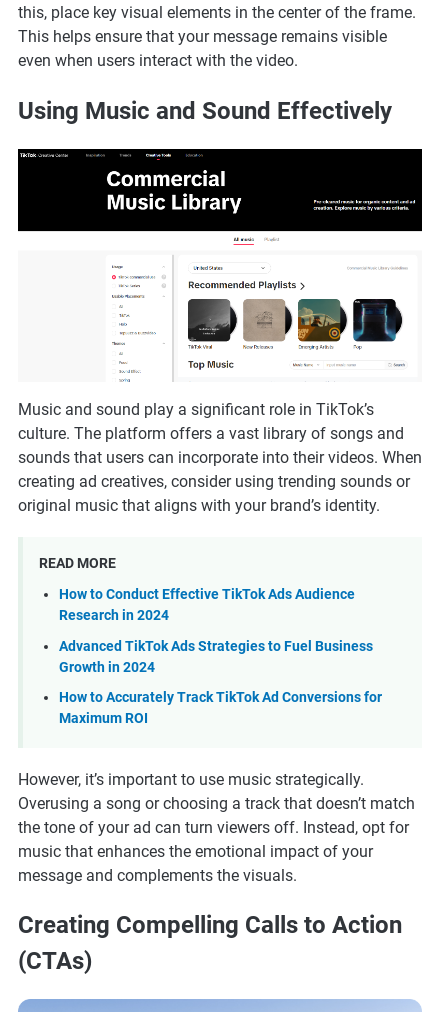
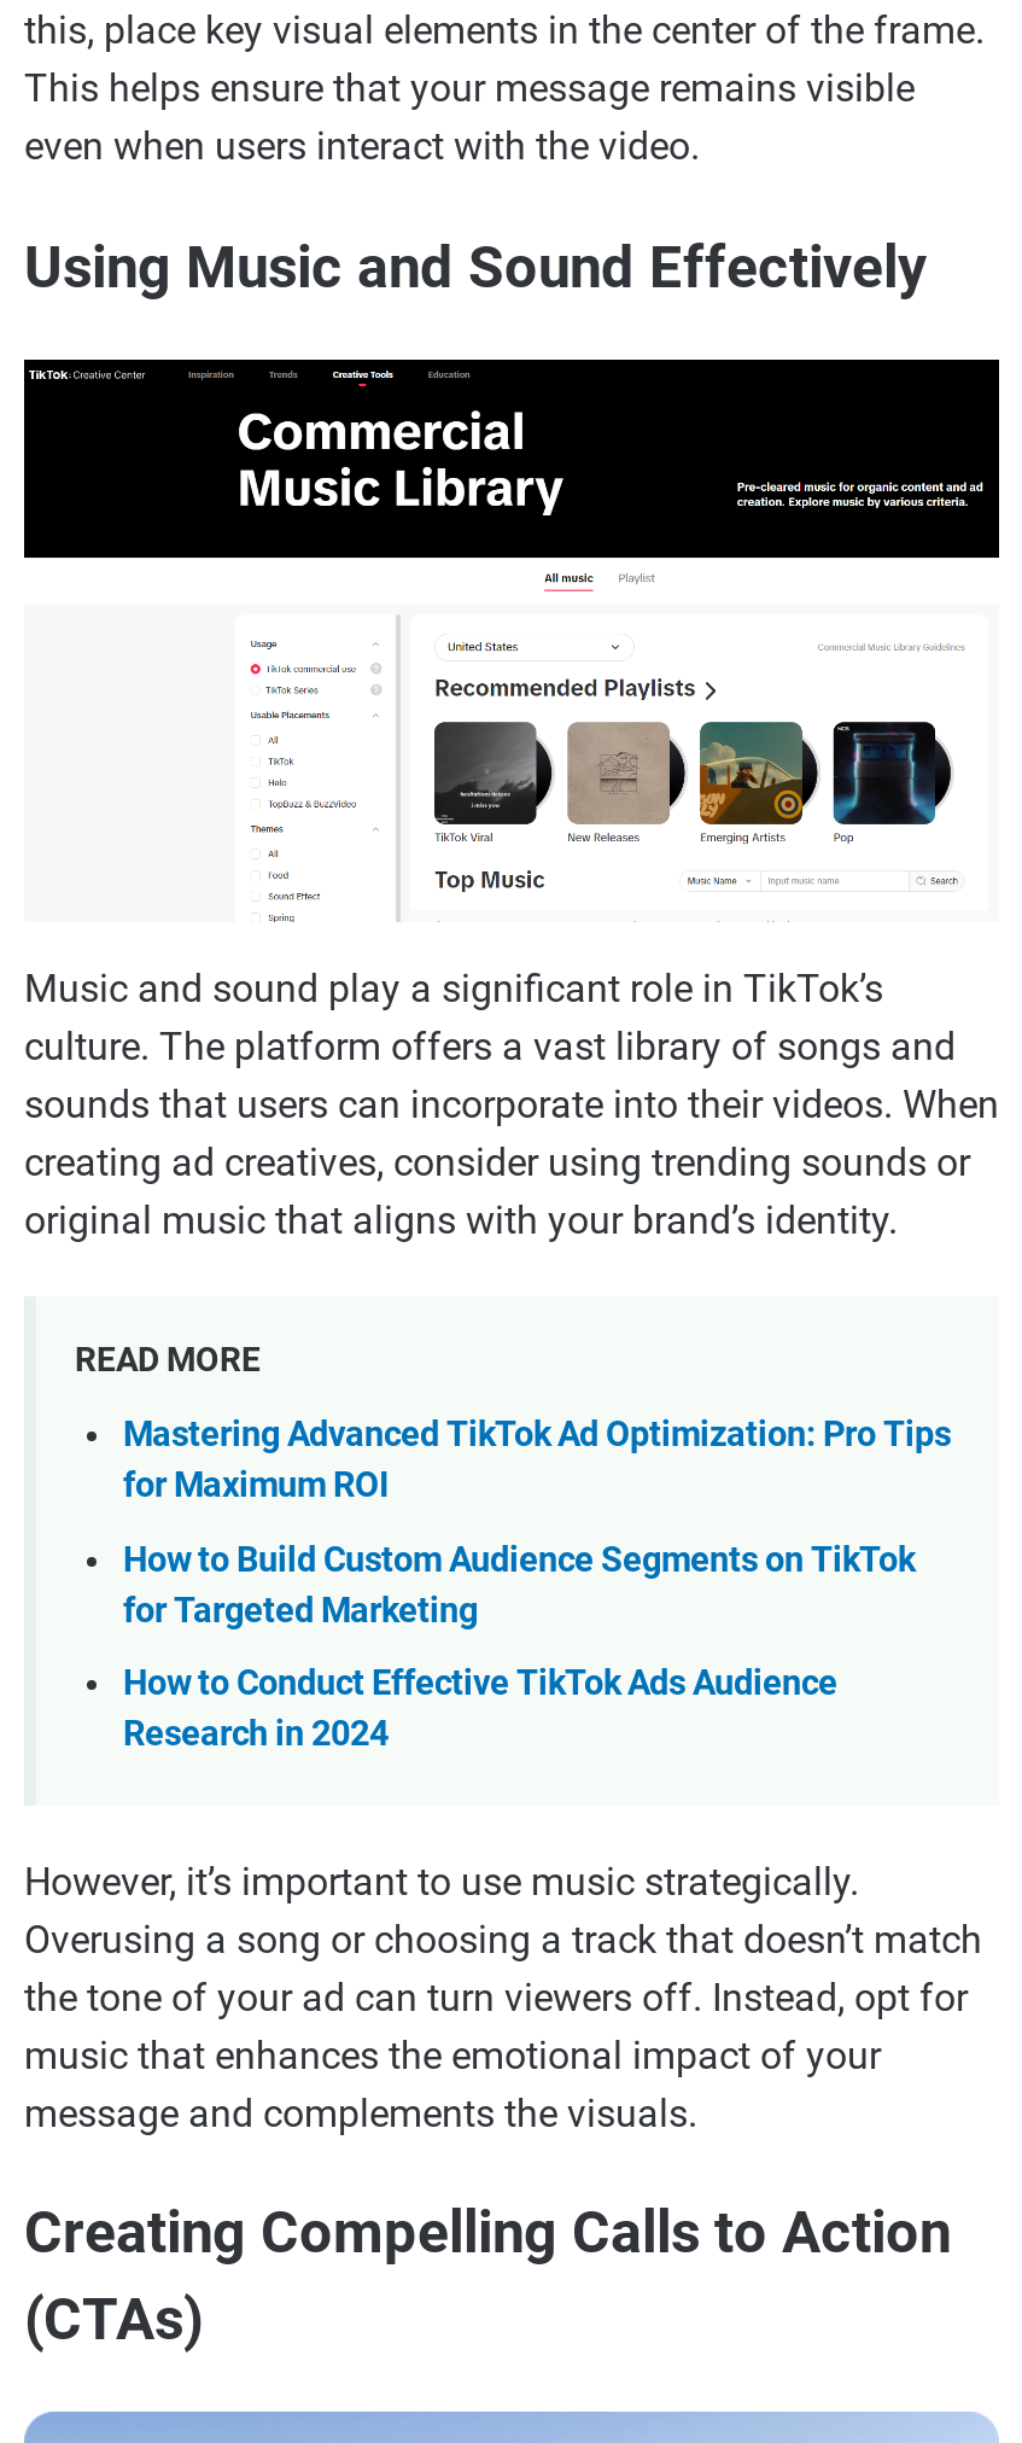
+ Mastering Advanced TikTok Ad Optimization: Pro Tips
+ for Maximum ROI
+ How to Build Custom Audience Segments on TikTok
+ for Targeted Marketing

moved down: How to Conduct Effective TikTok Ads Audience | Research in 2024

- Advanced TikTok Ads Strategies to Fuel Business
- Growth in 2024
- How to Accurately Track TikTok Ad Conversions for
- Maximum ROI
